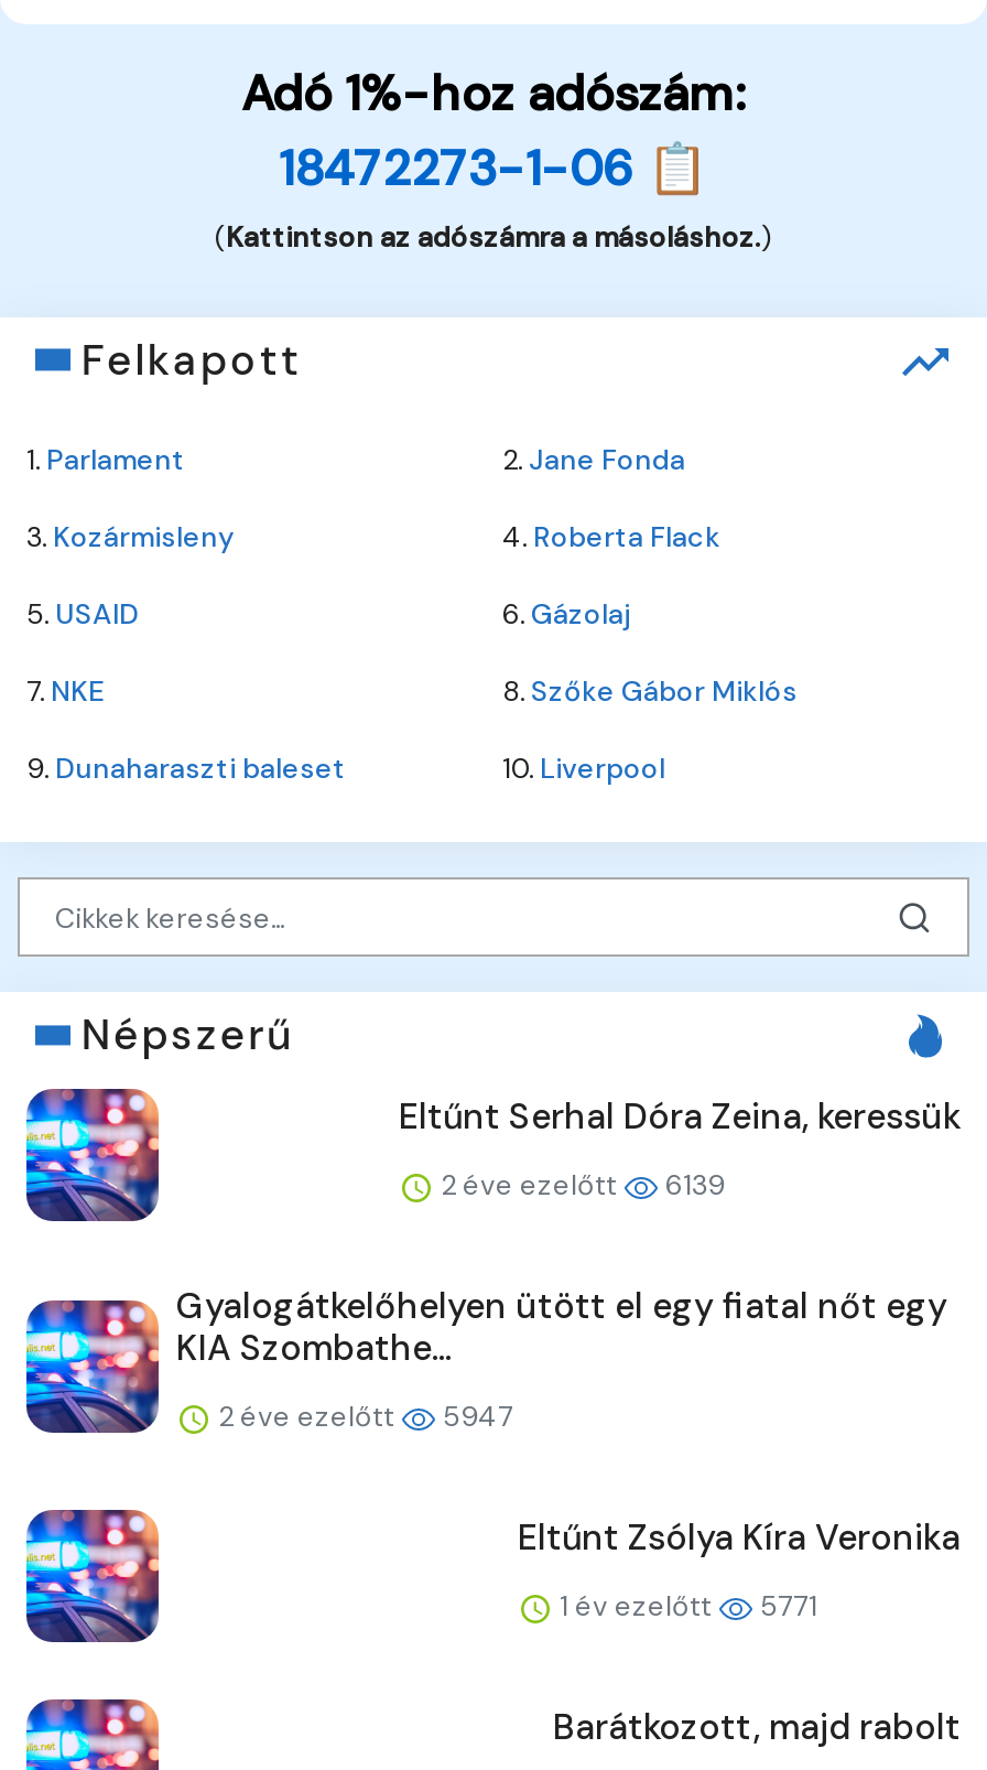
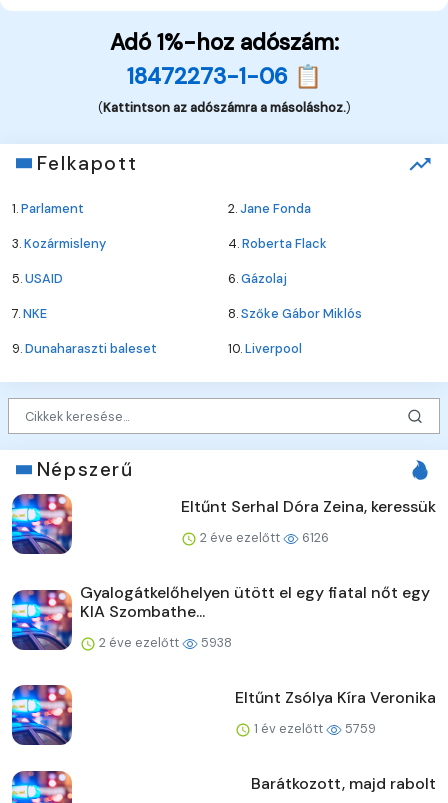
- 2 éve ezelőtt 6139
+ 2 éve ezelőtt 6126

- 2 éve ezelőtt 5947
+ 2 éve ezelőtt 5938

- 1 év ezelőtt 5771
+ 1 év ezelőtt 5759
